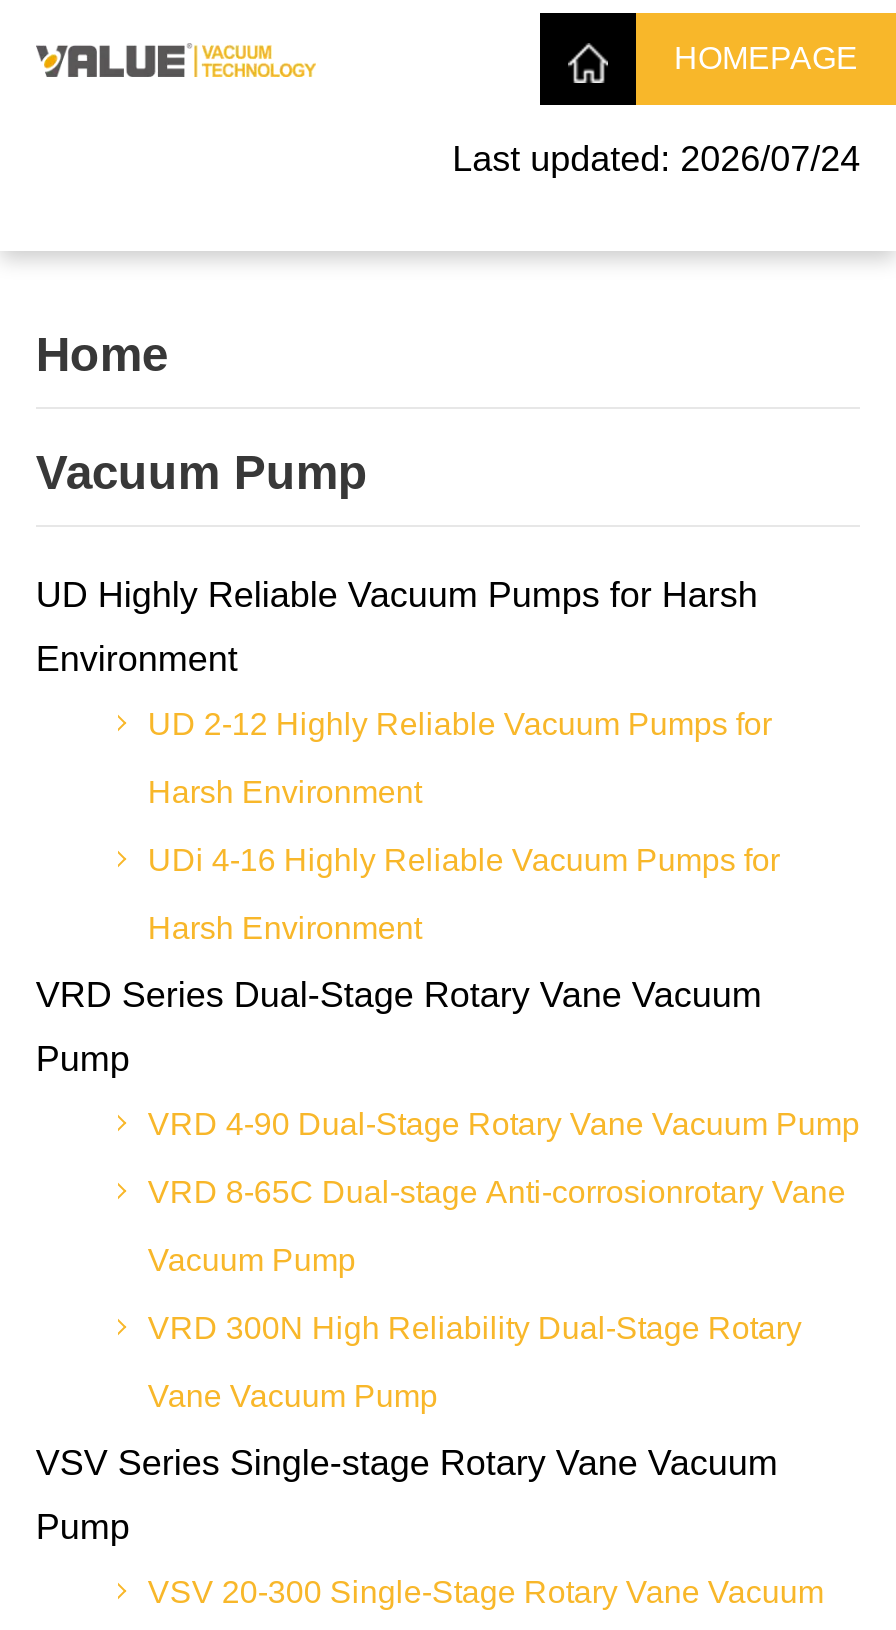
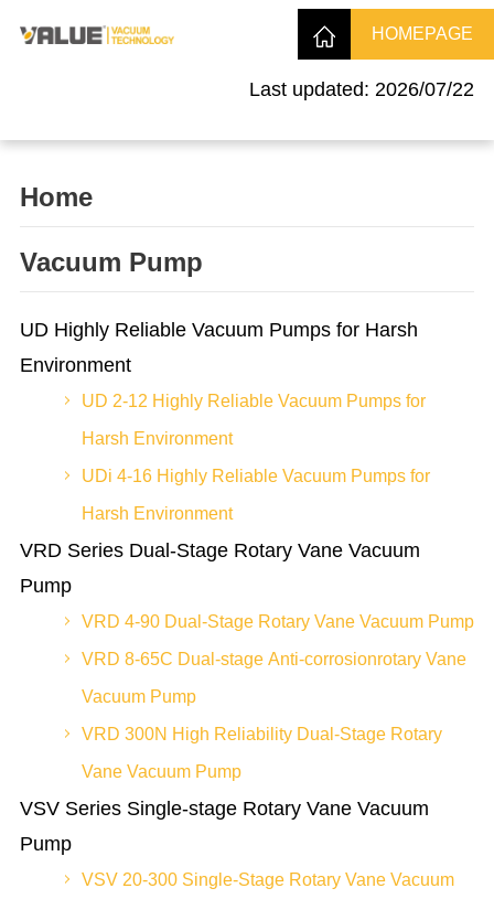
- Last updated: 2026/07/24
+ Last updated: 2026/07/22
